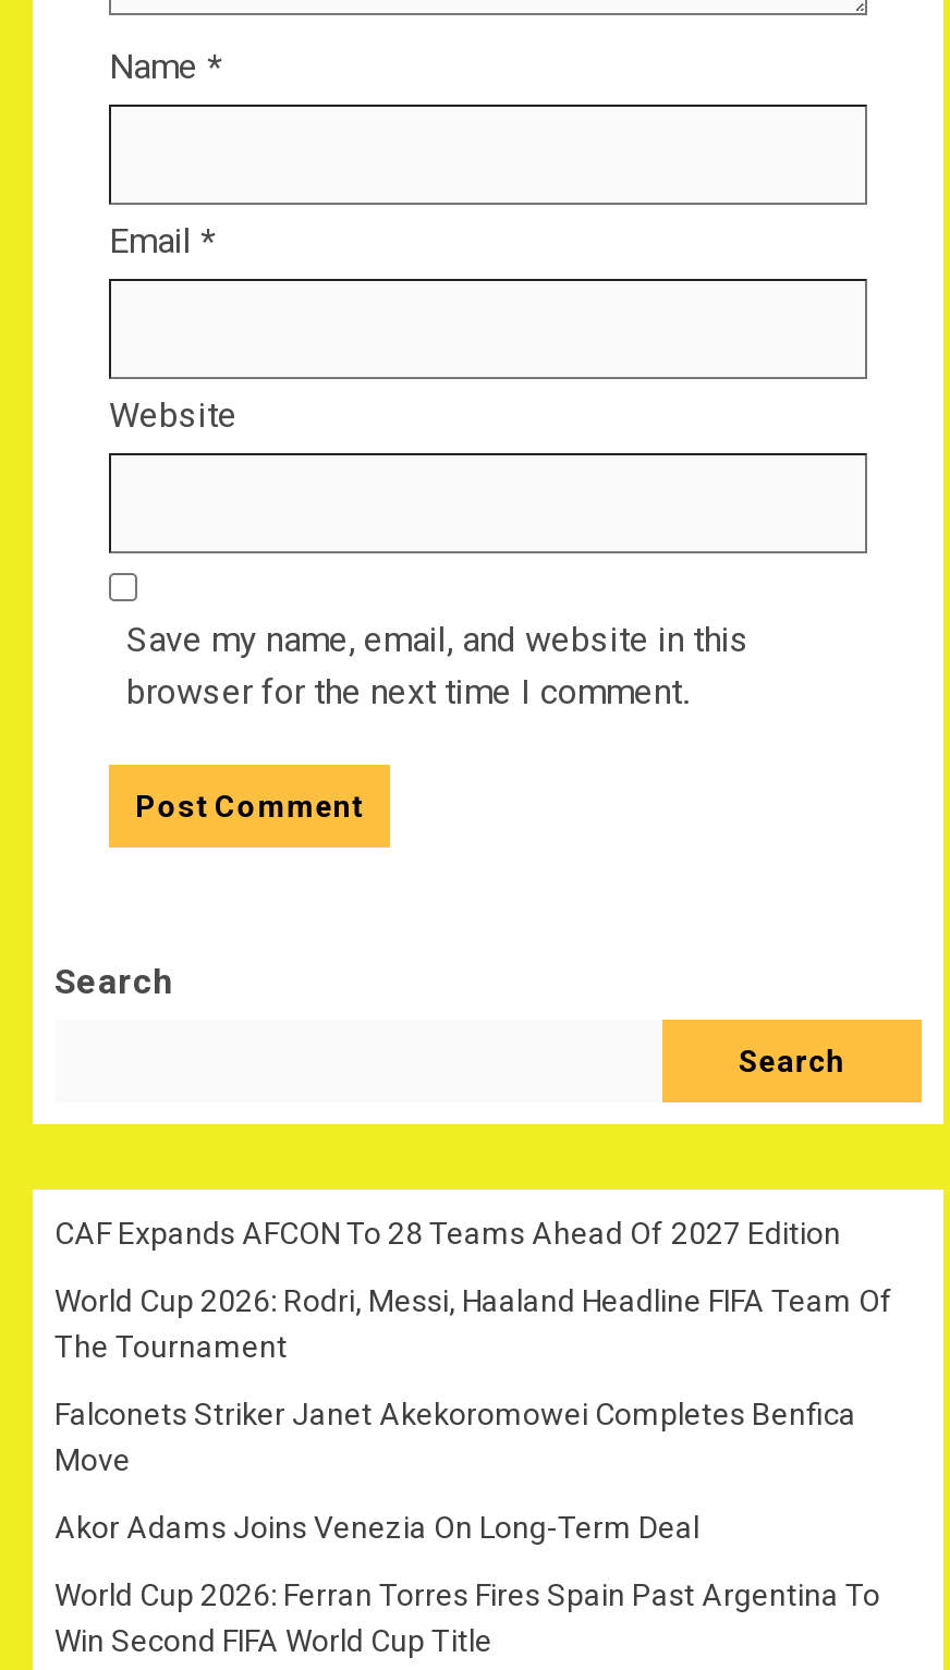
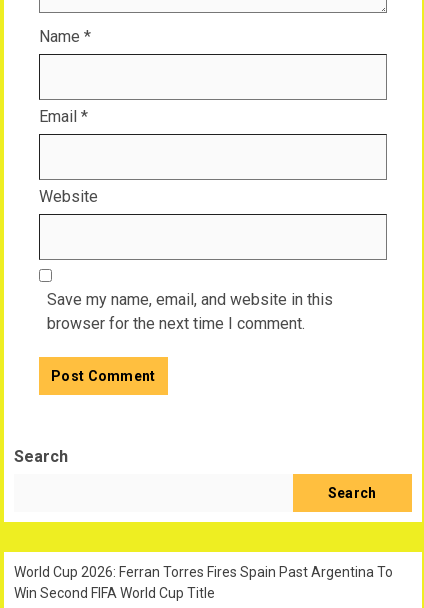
- CAF Expands AFCON To 28 Teams Ahead Of 2027 Edition
- World Cup 2026: Rodri, Messi, Haaland Headline FIFA Team Of
- The Tournament
- Falconets Striker Janet Akekoromowei Completes Benfica
- Move
- Akor Adams Joins Venezia On Long-Term Deal
